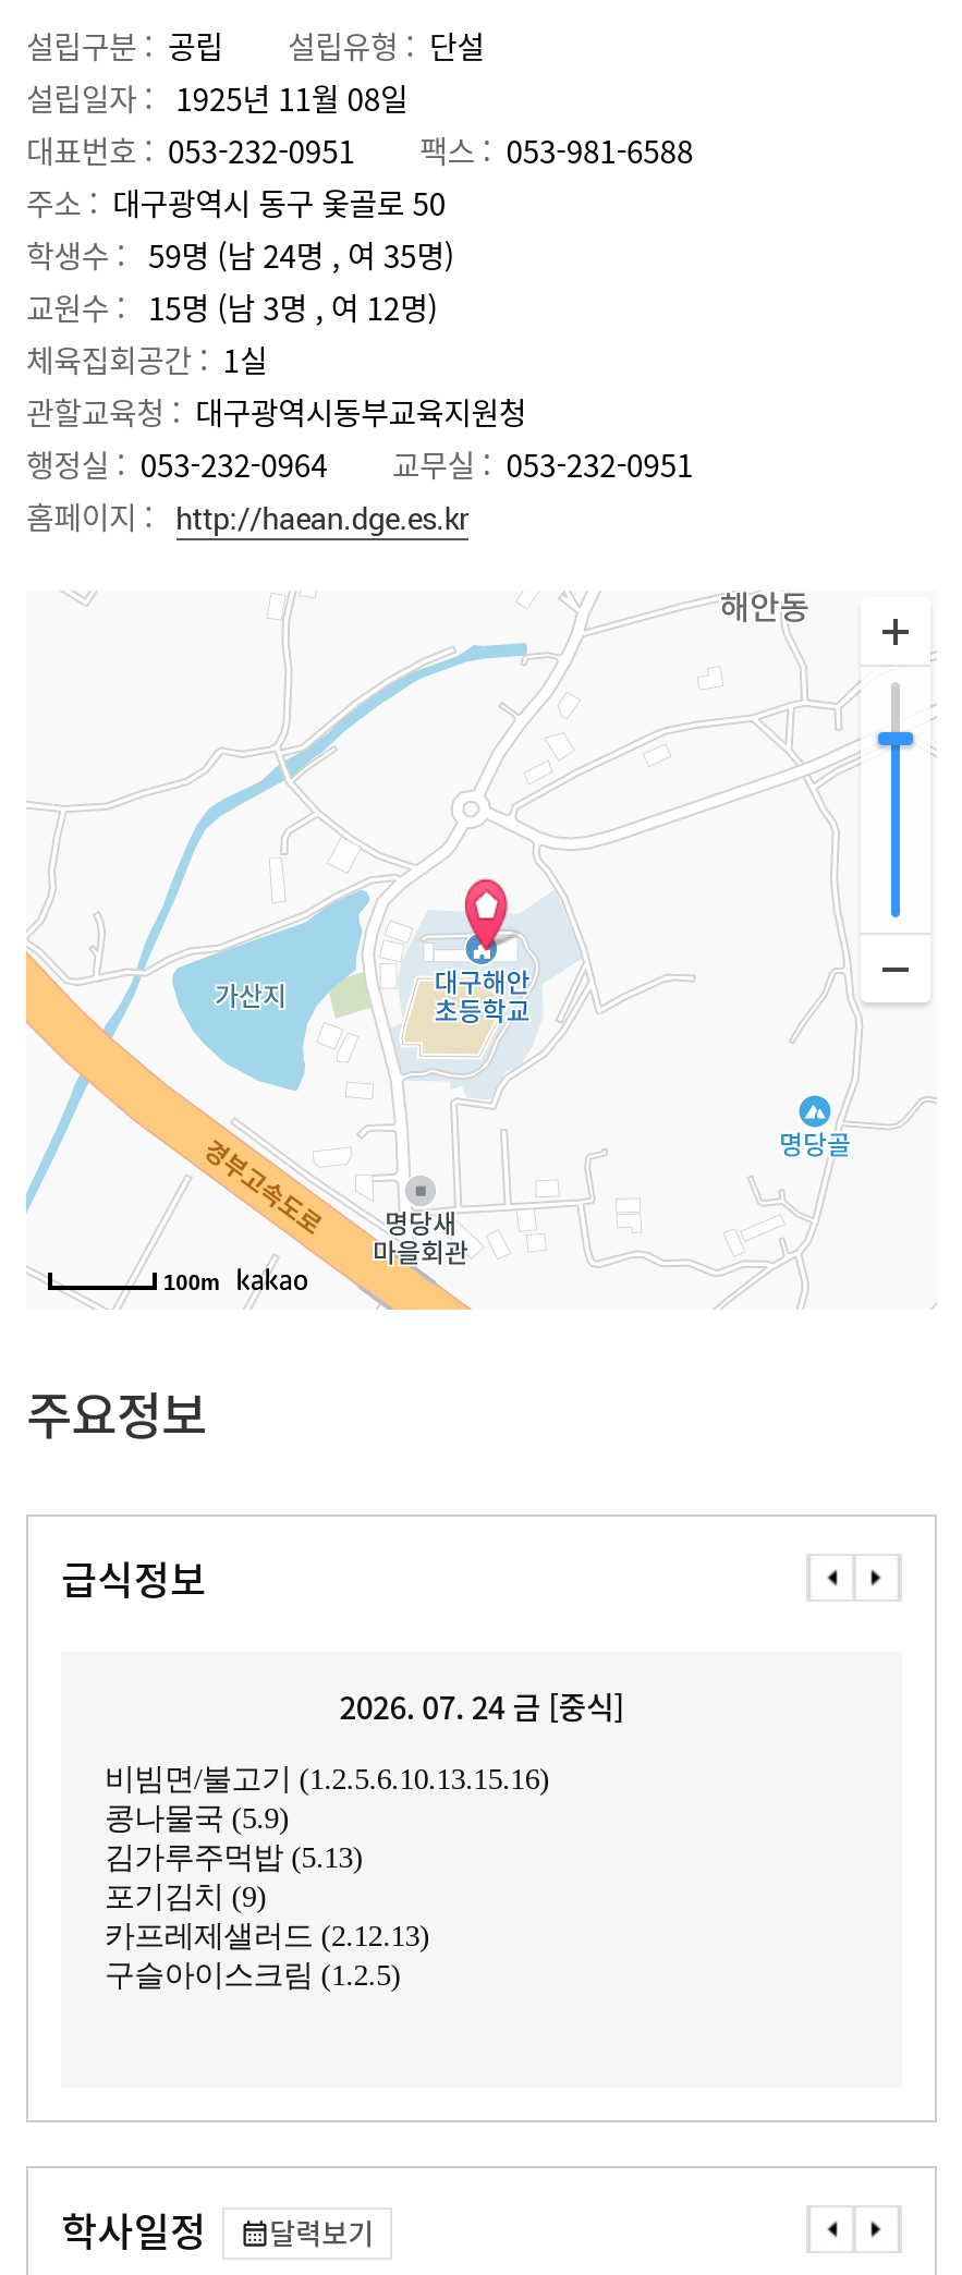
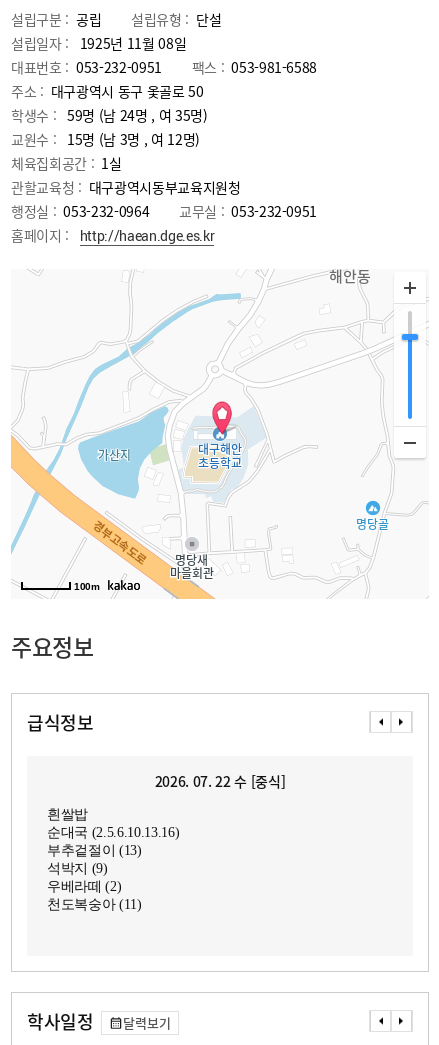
- 2026. 07. 24 금 [중식]
+ 2026. 07. 22 수 [중식]

- 비빔면/불고기 (1.2.5.6.10.13.15.16)
- 콩나물국 (5.9)
- 김가루주먹밥 (5.13)
- 포기김치 (9)
- 카프레제샐러드 (2.12.13)
- 구슬아이스크림 (1.2.5)
+ 흰쌀밥
+ 순대국 (2.5.6.10.13.16)
+ 부추겉절이 (13)
+ 석박지 (9)
+ 우베라떼 (2)
+ 천도복숭아 (11)
